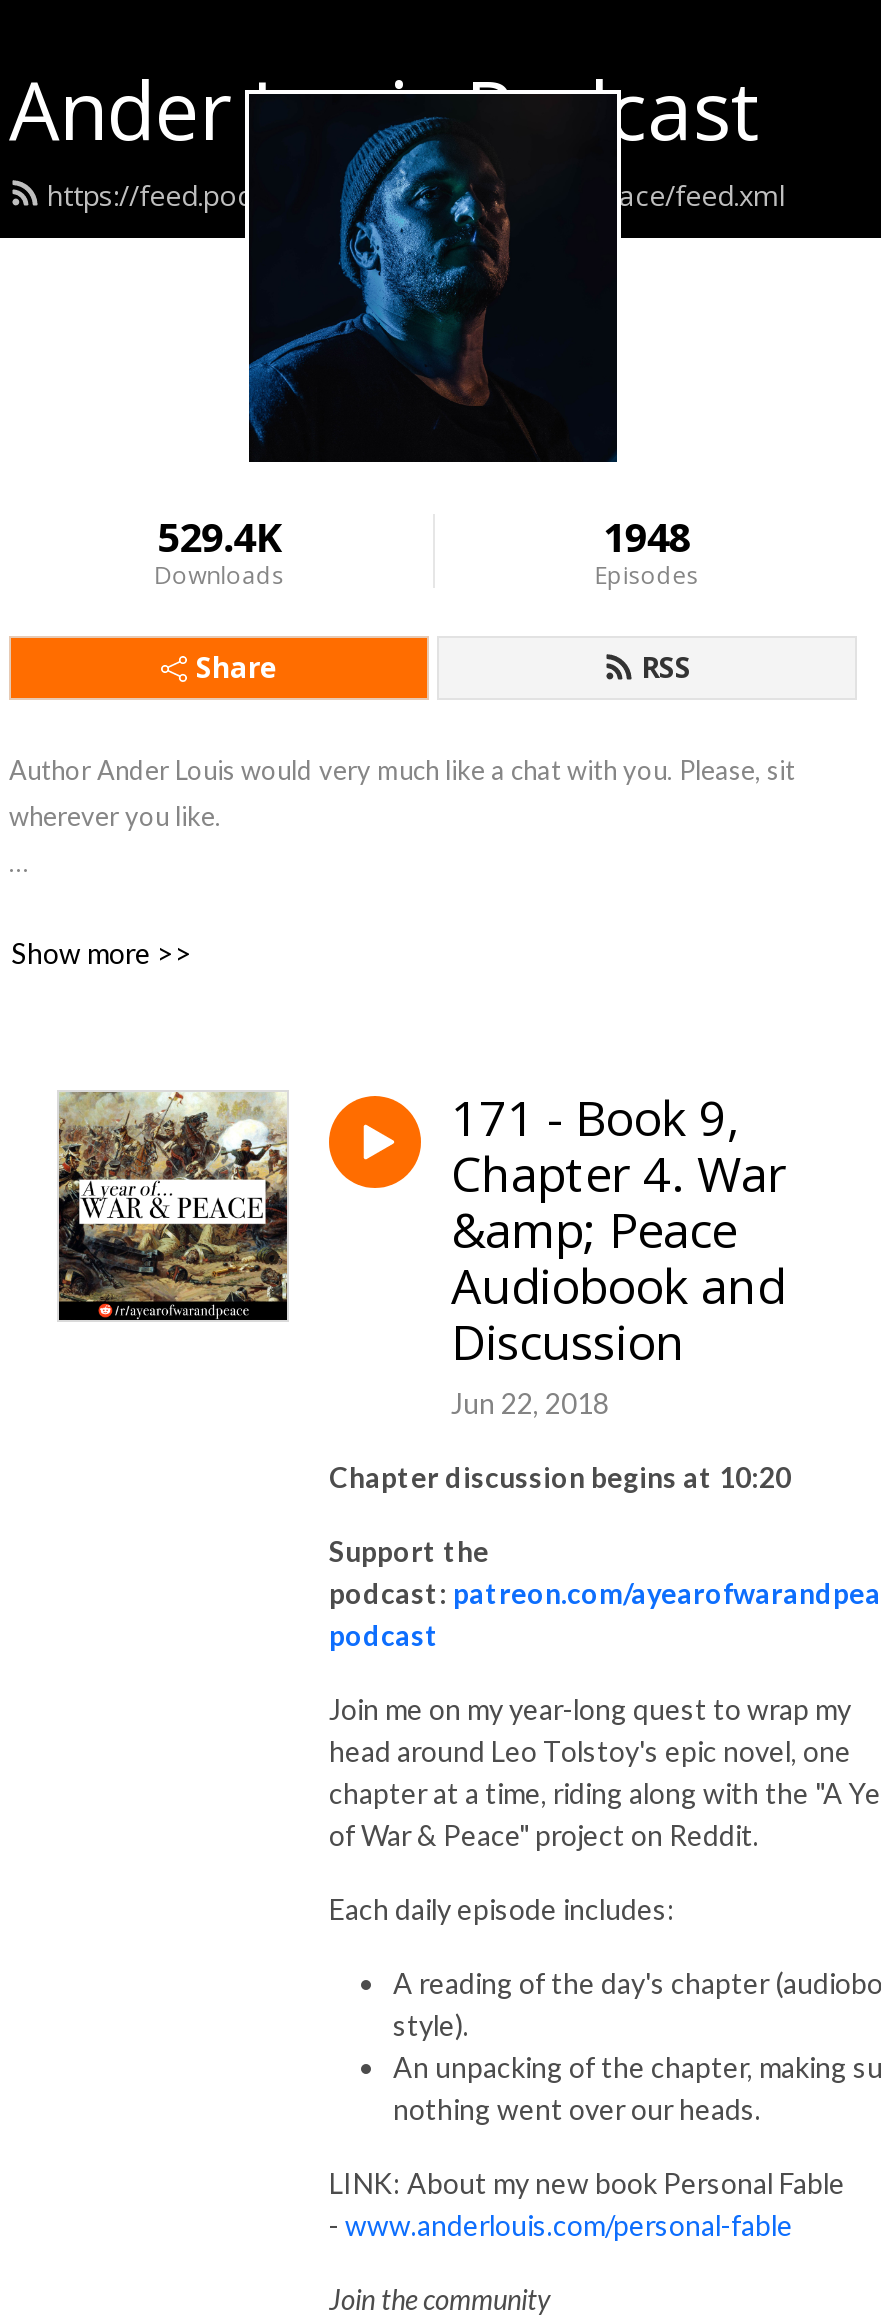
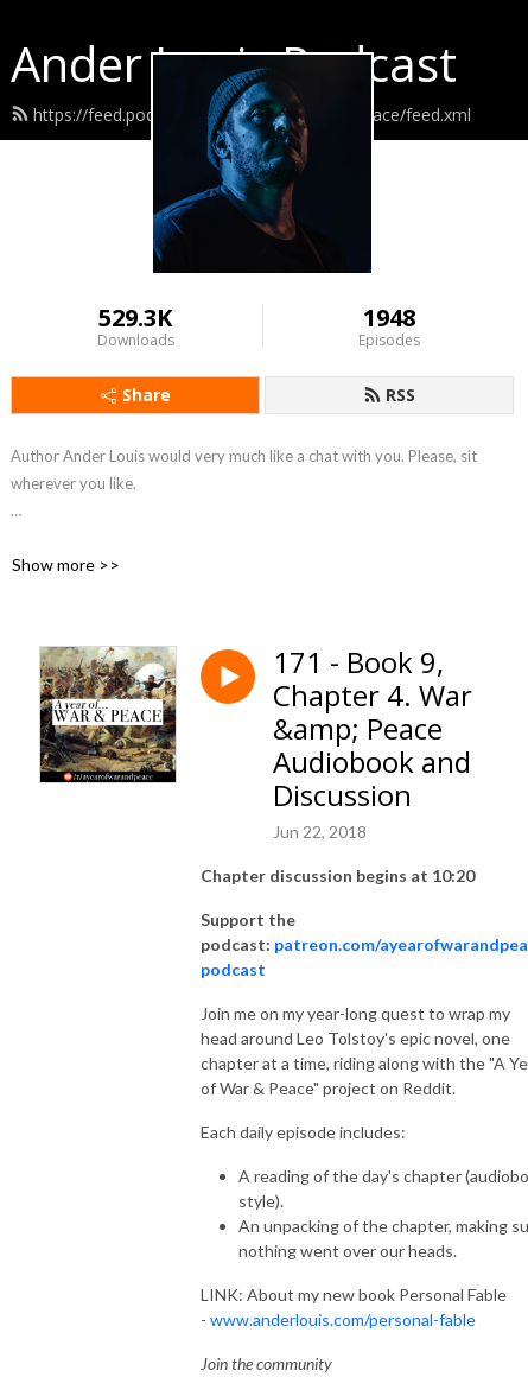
- 529.4K
+ 529.3K
